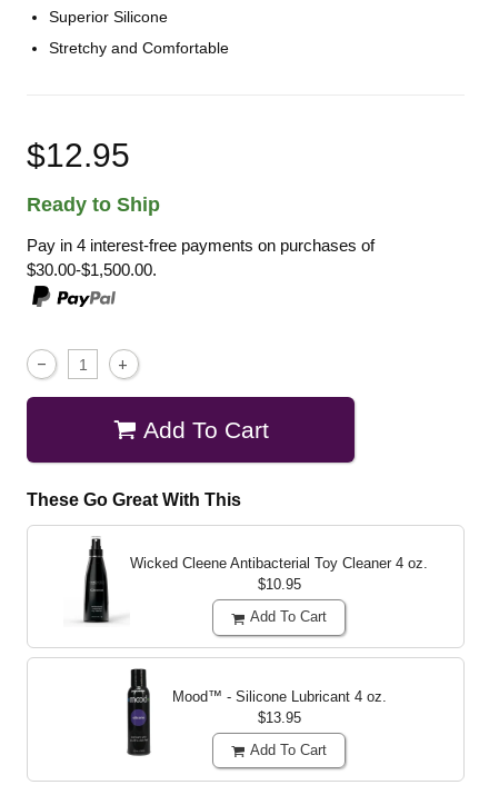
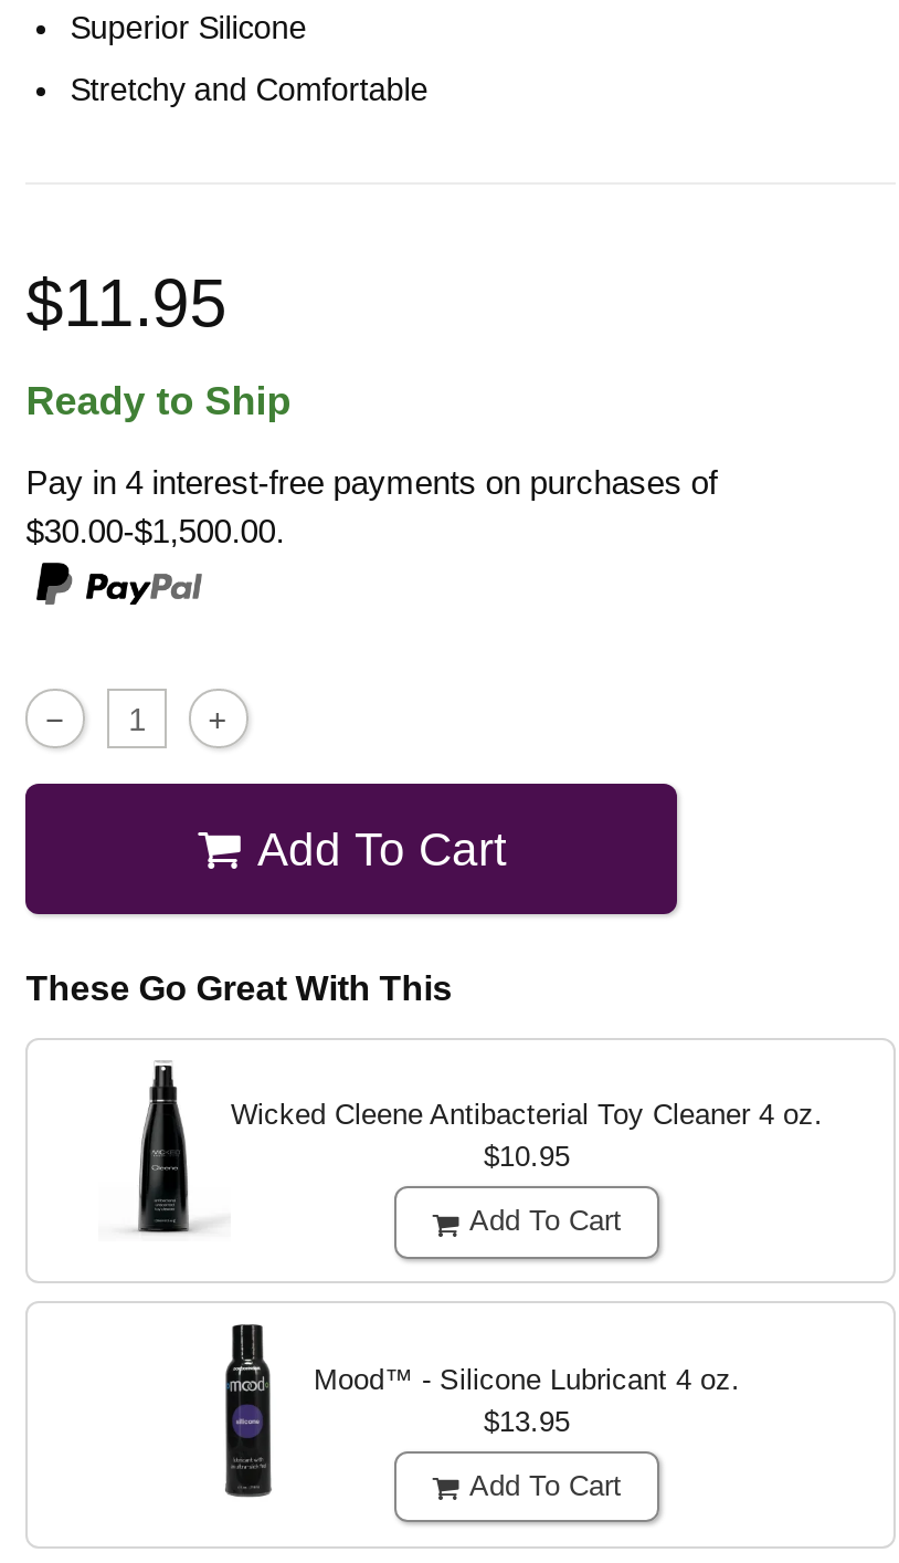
- $12.95
+ $11.95
